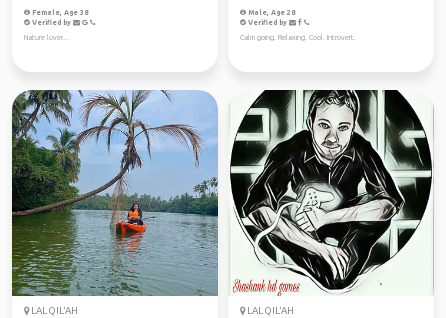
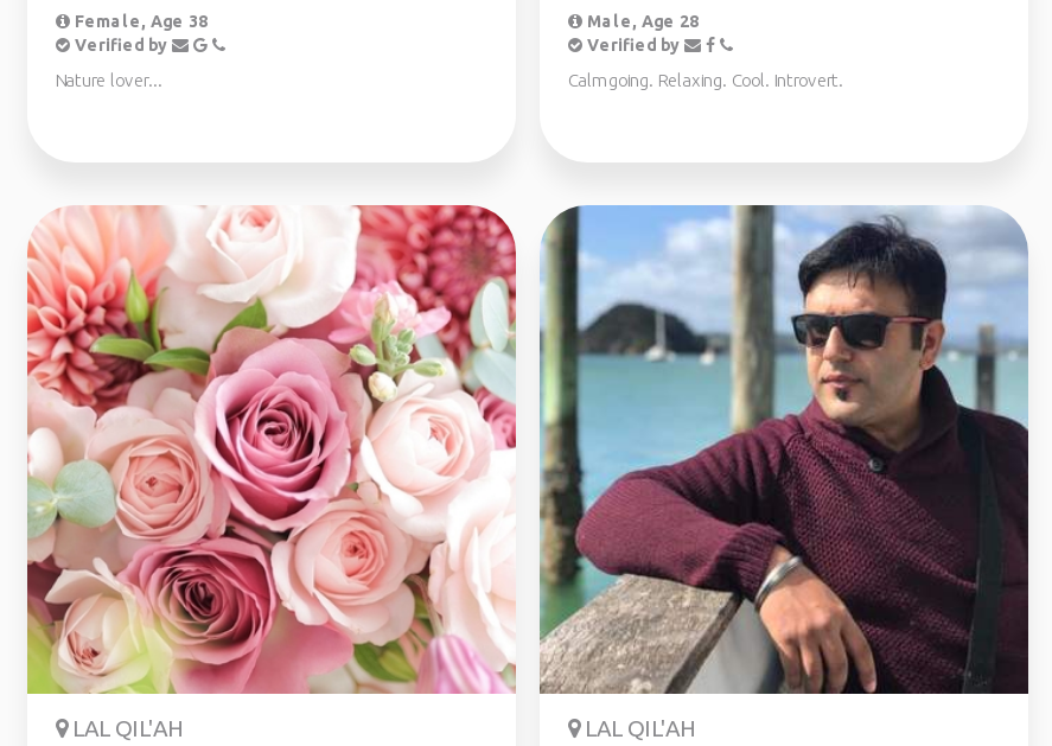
- [image]
+ [image]

- [image]
+ [image]
